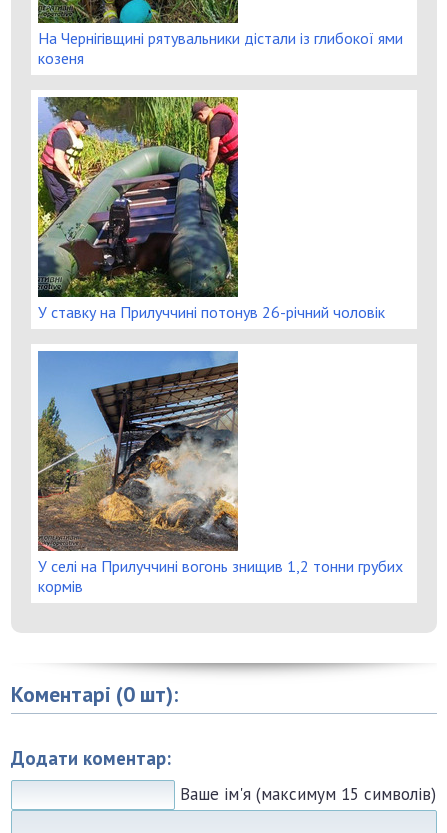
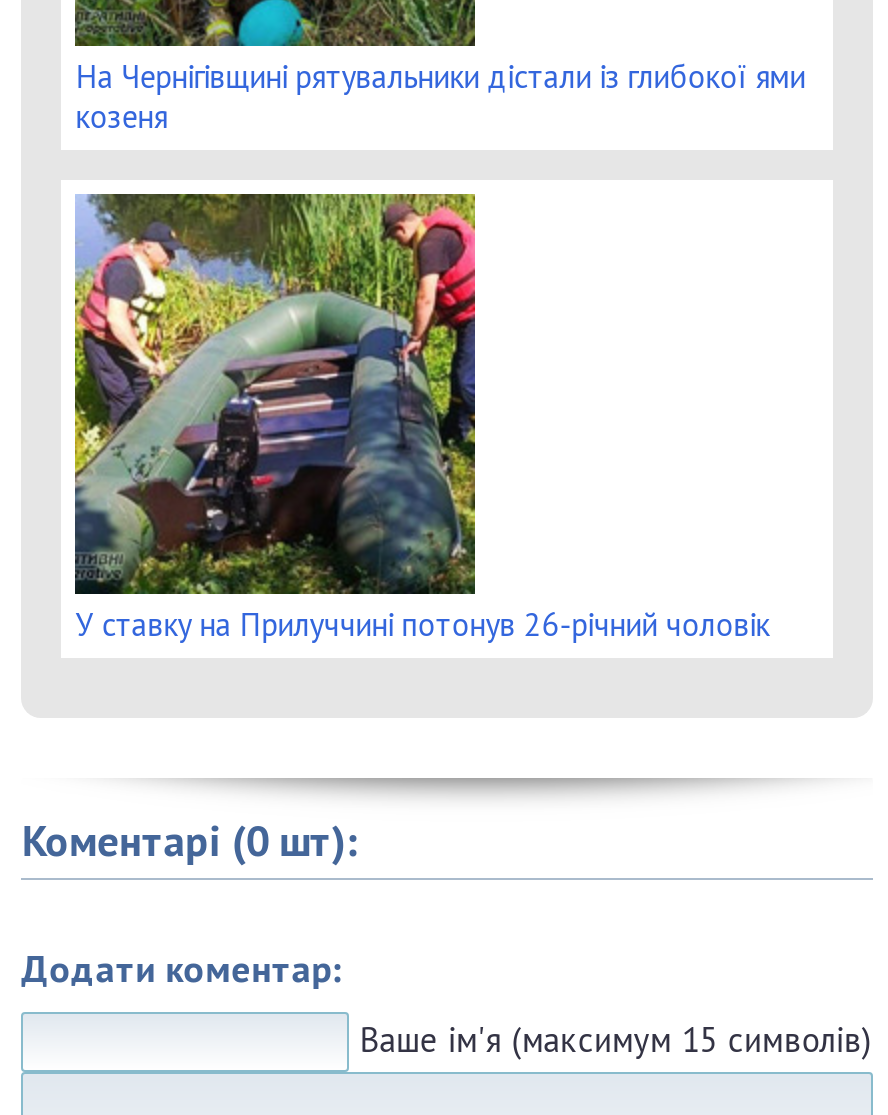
- [image]
- У селі на Прилуччині вогонь знищив 1,2 тонни грубих
- кормів
